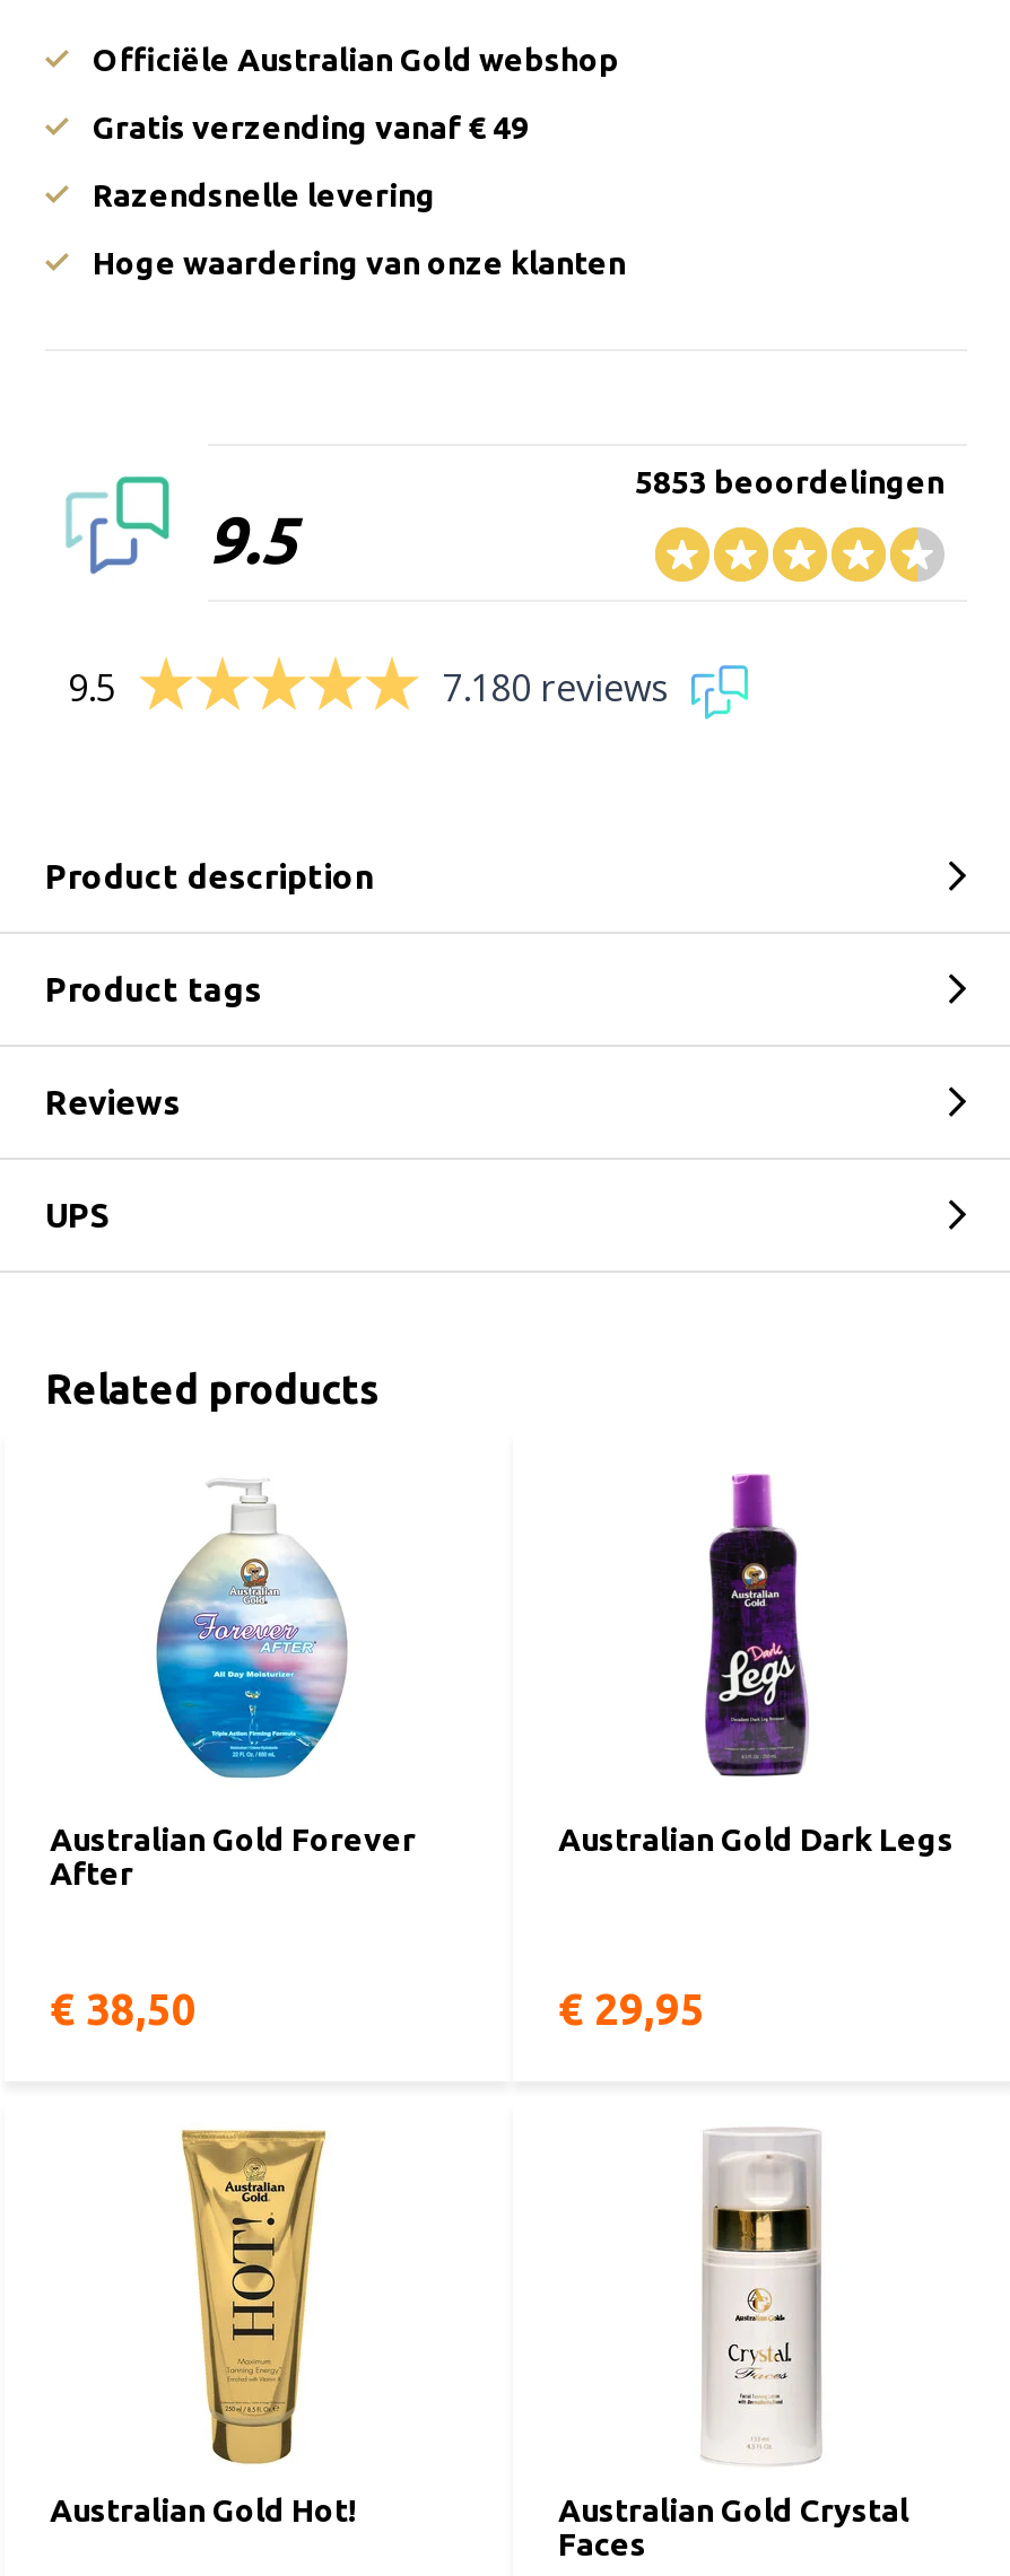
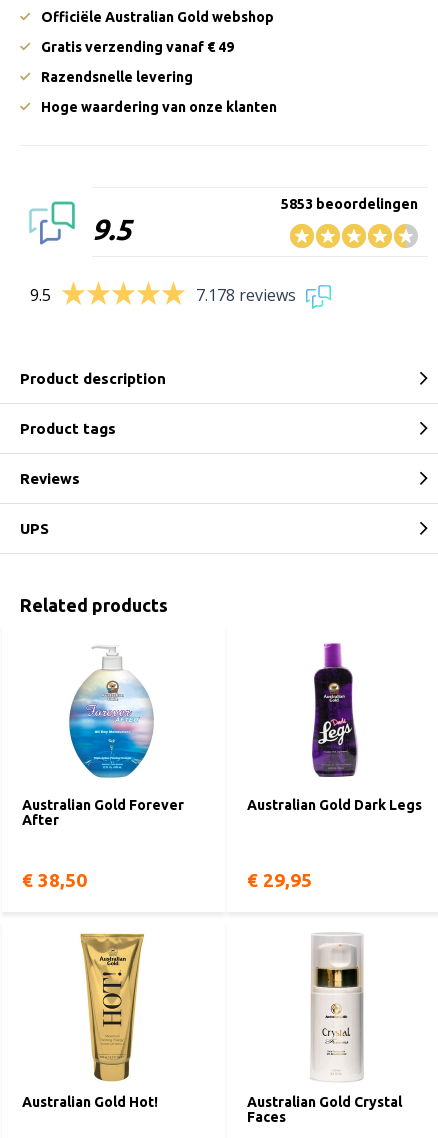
- 7.180 reviews
+ 7.178 reviews
